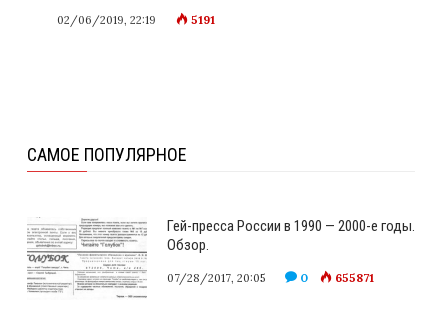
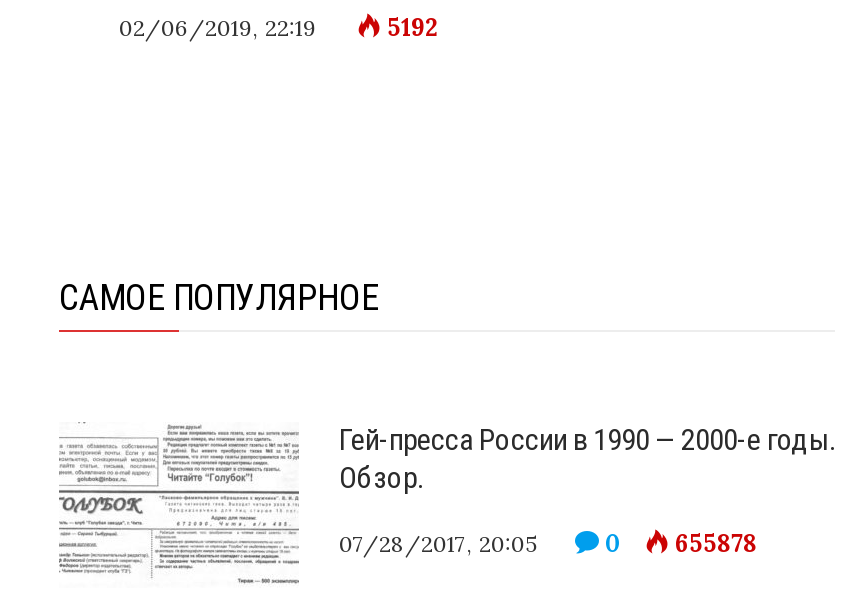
- 5191
+ 5192

- 0 655871
+ 0 655878
